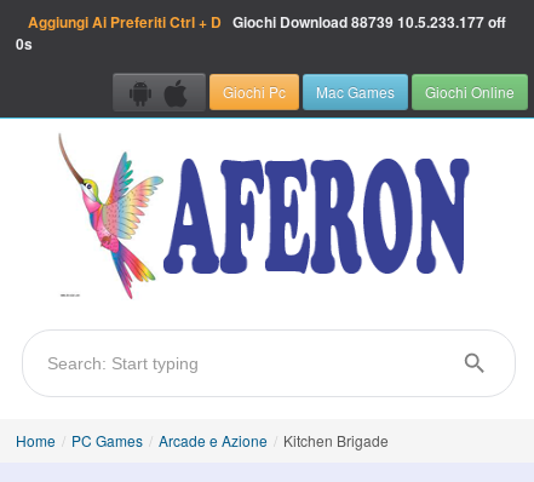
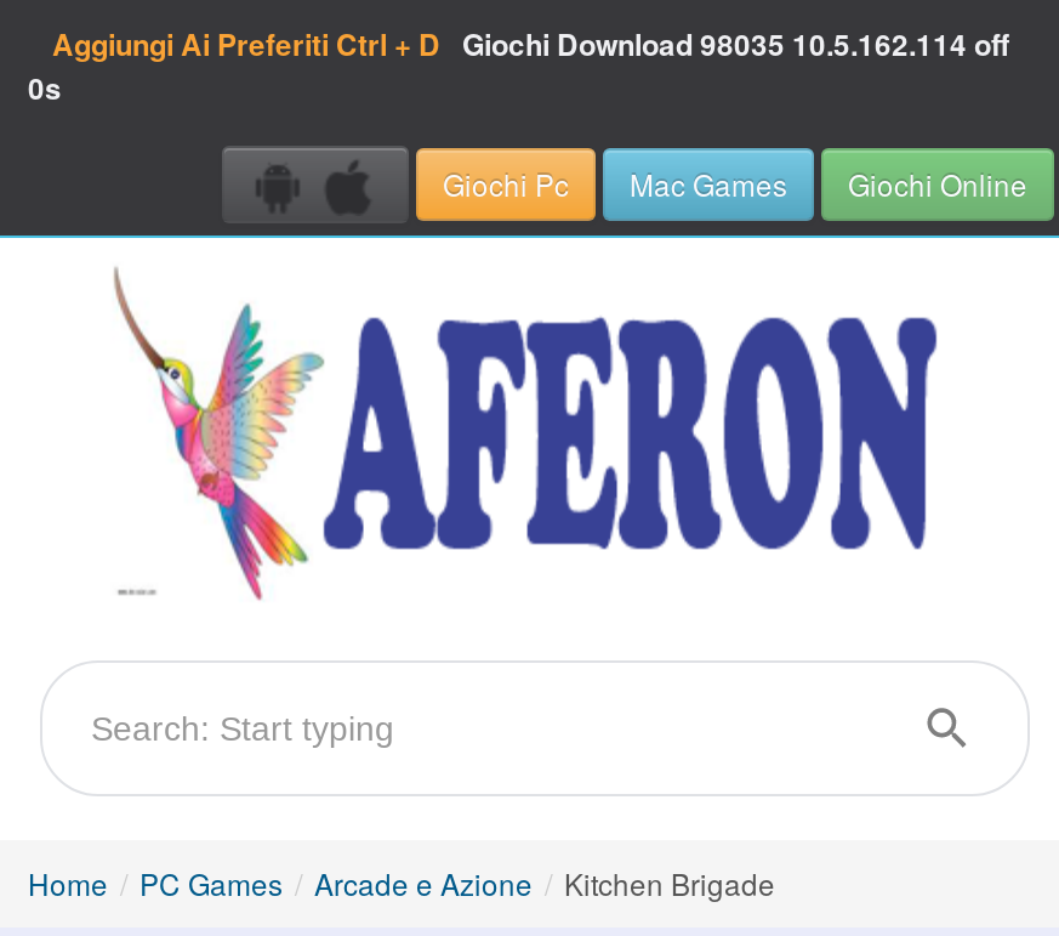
- Aggiungi Ai Preferiti Ctrl + D Giochi Download 88739 10.5.233.177 off
+ Aggiungi Ai Preferiti Ctrl + D Giochi Download 98035 10.5.162.114 off
